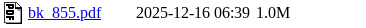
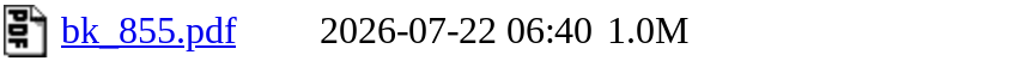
- 2025-12-16 06:39 1.0M
+ 2026-07-22 06:40 1.0M
